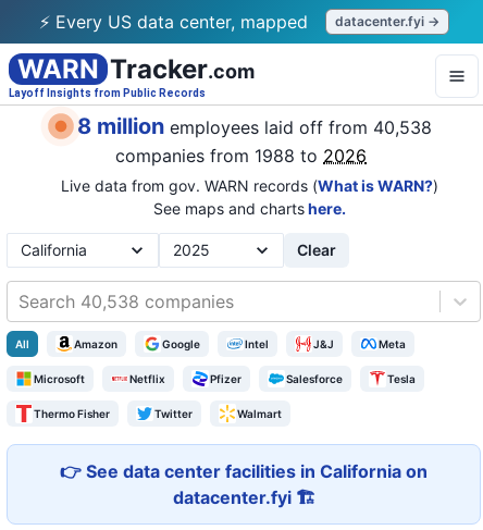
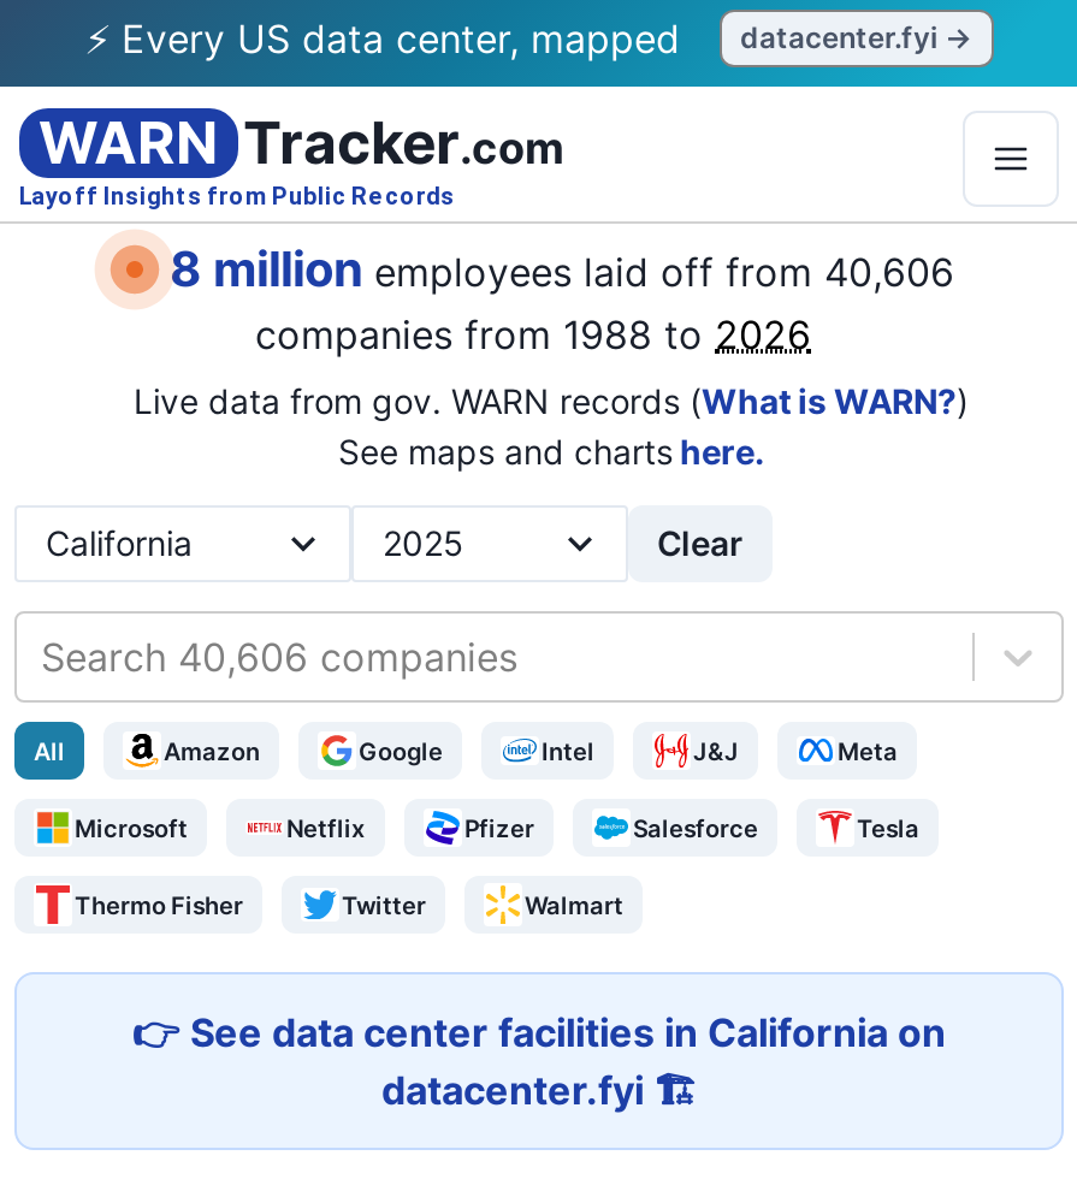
- 8 million employees laid off from 40,538
+ 8 million employees laid off from 40,606

- Search 40,538 companies
+ Search 40,606 companies
